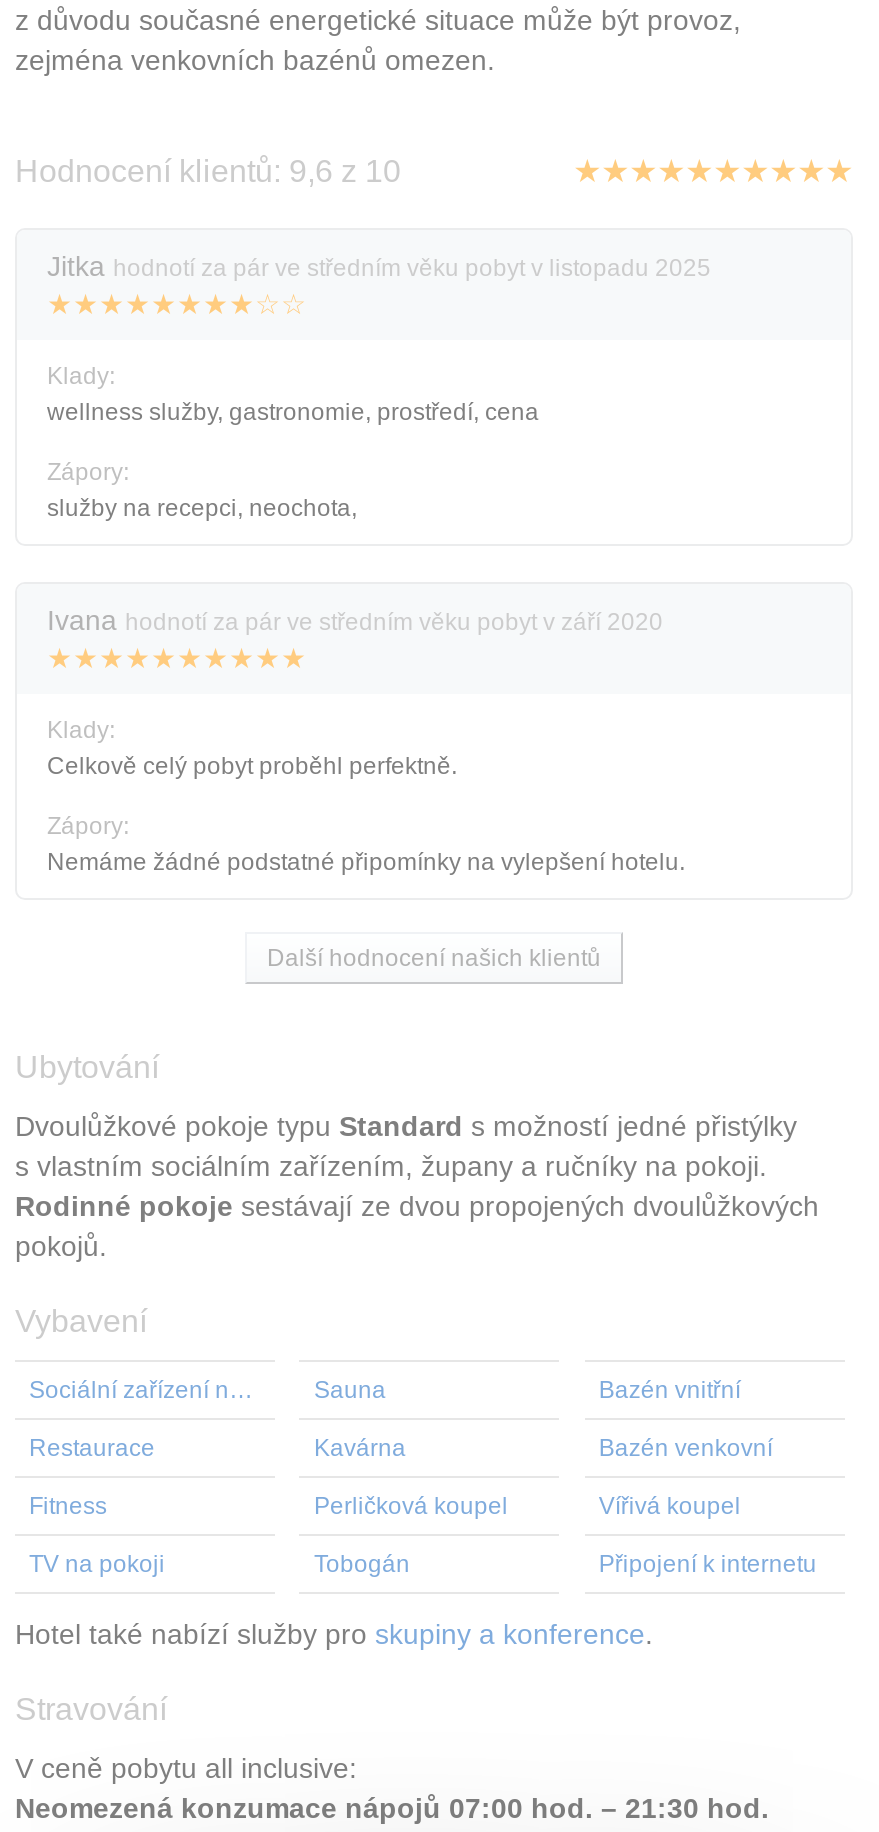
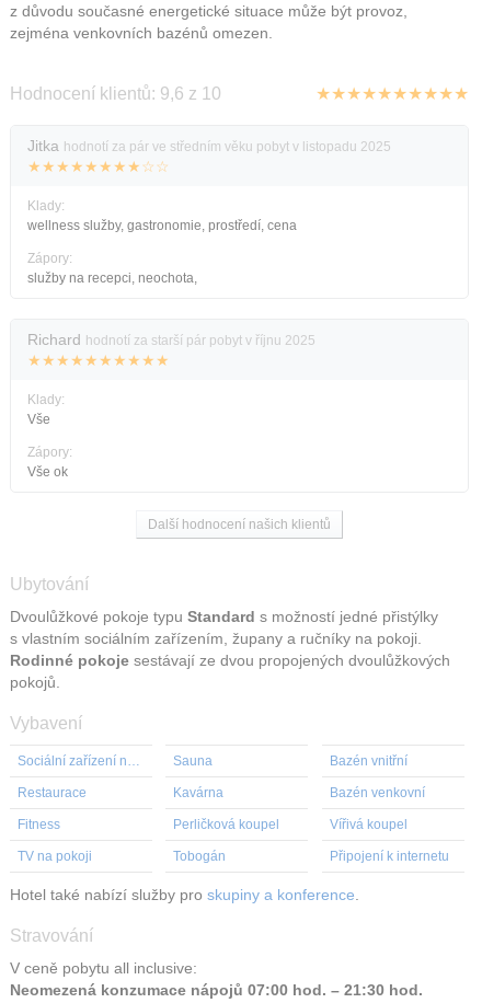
- Ivana hodnotí za pár ve středním věku pobyt v září 2020
+ Richard hodnotí za starší pár pobyt v říjnu 2025

- Celkově celý pobyt proběhl perfektně.
+ Vše

- Nemáme žádné podstatné připomínky na vylepšení hotelu.
+ Vše ok
